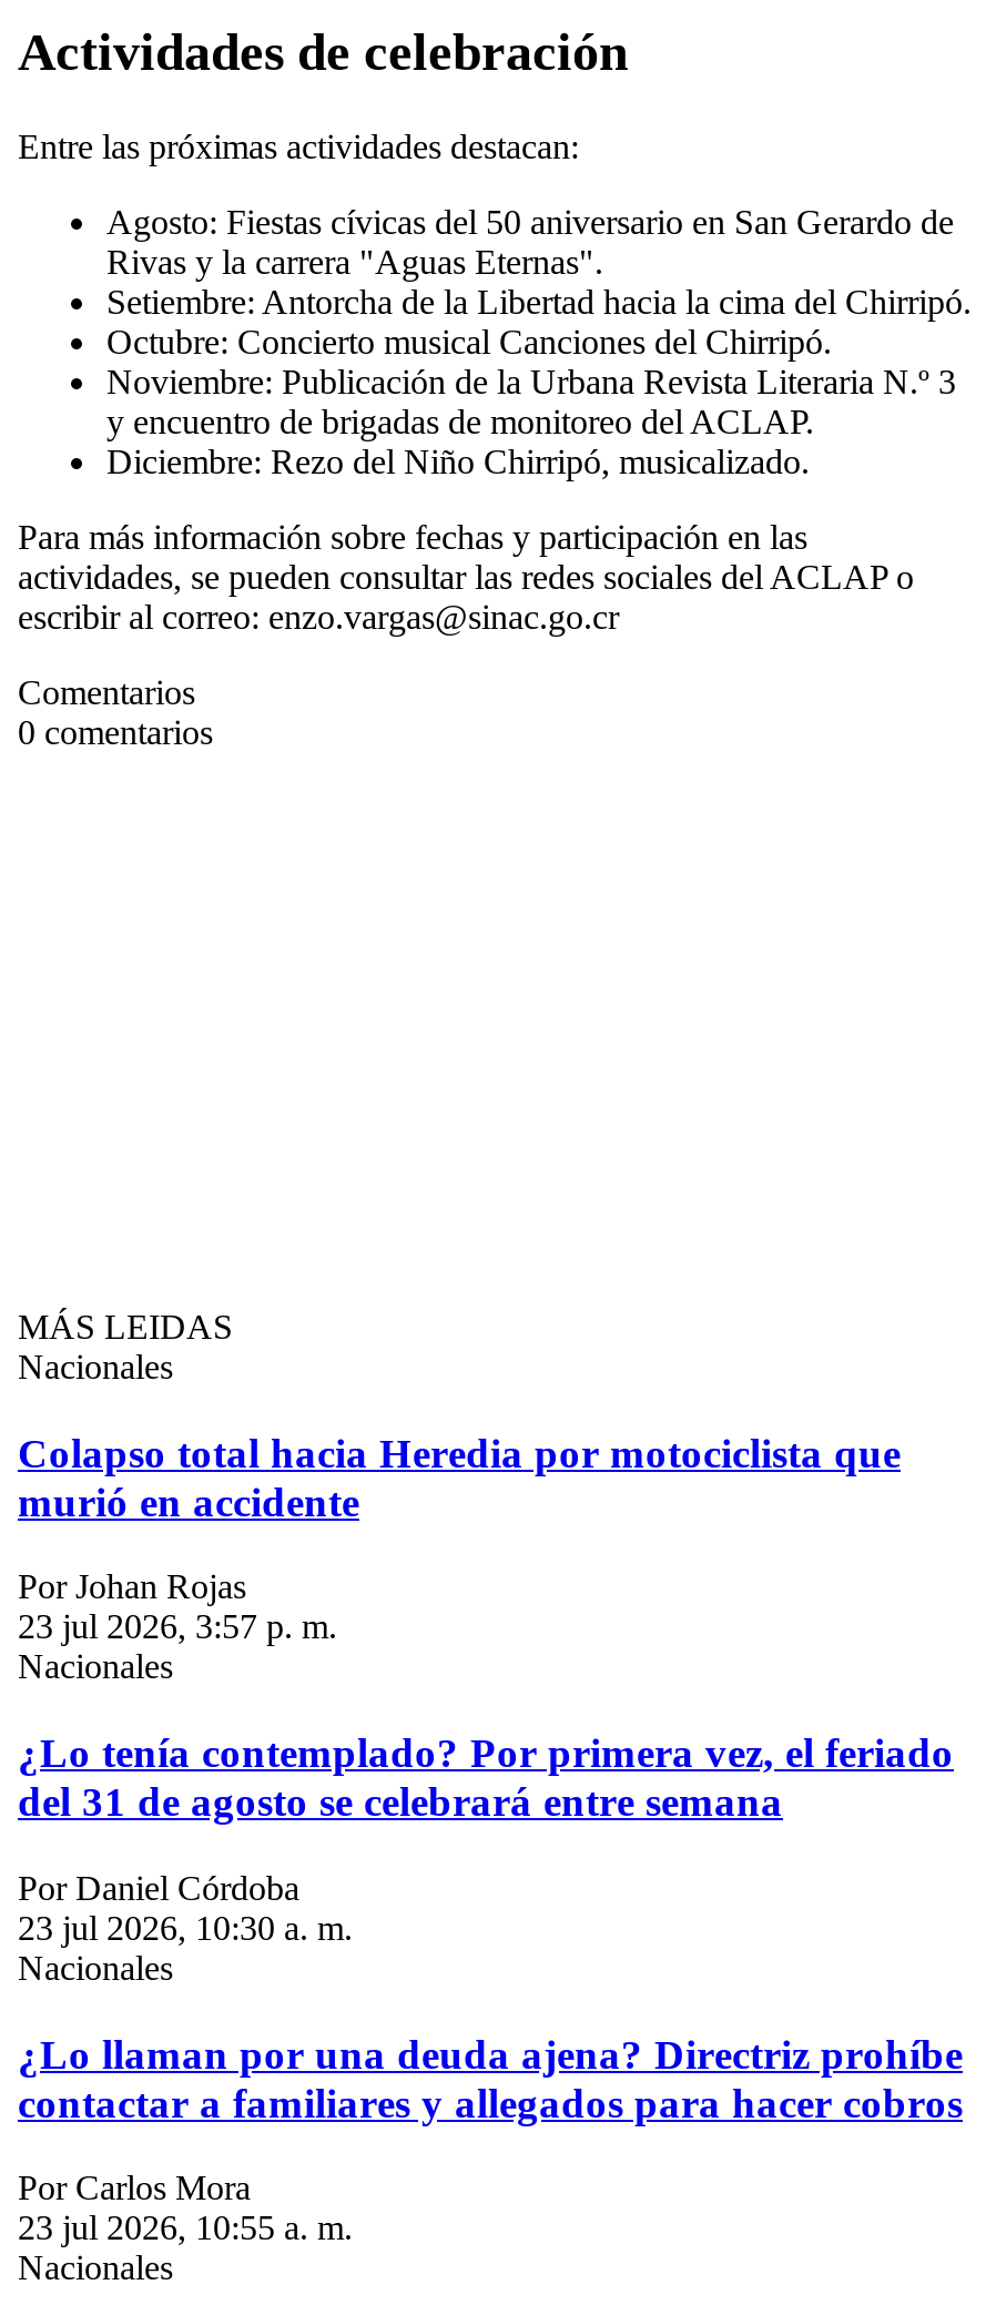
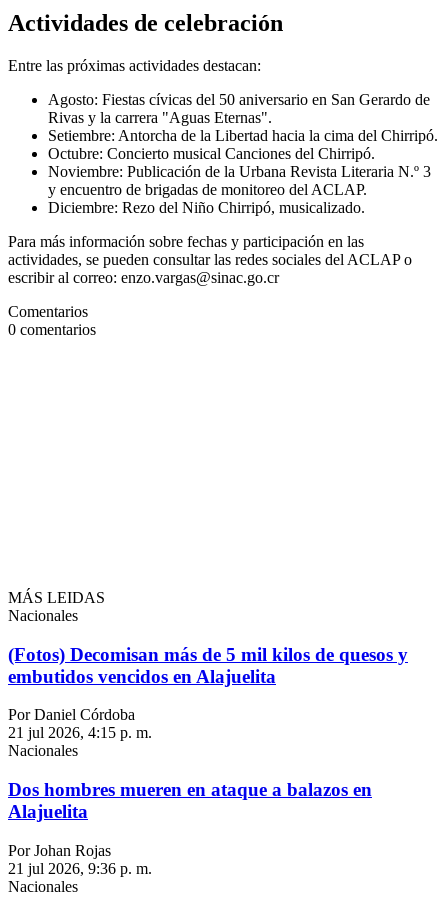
- Colapso total hacia Heredia por motociclista que
- murió en accidente
- 23 jul 2026, 3:57 p. m.
- Nacionales
- ¿Lo tenía contemplado? Por primera vez, el feriado
- del 31 de agosto se celebrará entre semana
+ (Fotos) Decomisan más de 5 mil kilos de quesos y
+ embutidos vencidos en Alajuelita

moved down: Por Johan Rojas

- 23 jul 2026, 10:30 a. m.
+ 21 jul 2026, 4:15 p. m.

- ¿Lo llaman por una deuda ajena? Directriz prohíbe
- contactar a familiares y allegados para hacer cobros
+ Dos hombres mueren en ataque a balazos en
+ Alajuelita

- Por Carlos Mora
- 23 jul 2026, 10:55 a. m.
+ 21 jul 2026, 9:36 p. m.
